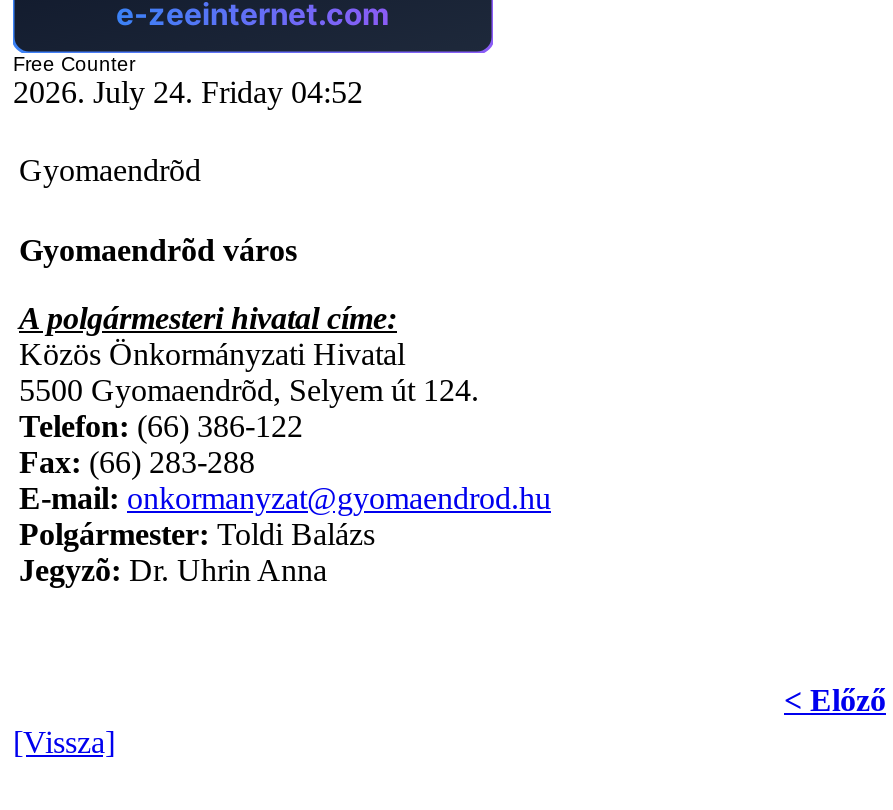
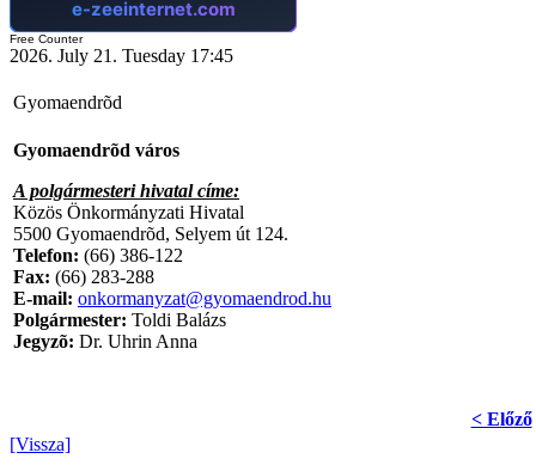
- 2026. July 24. Friday 04:52
+ 2026. July 21. Tuesday 17:45
